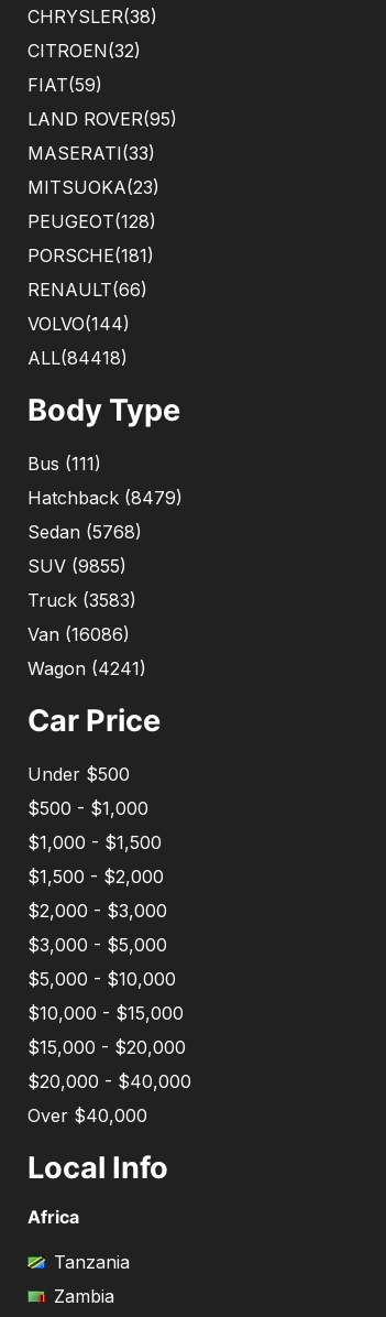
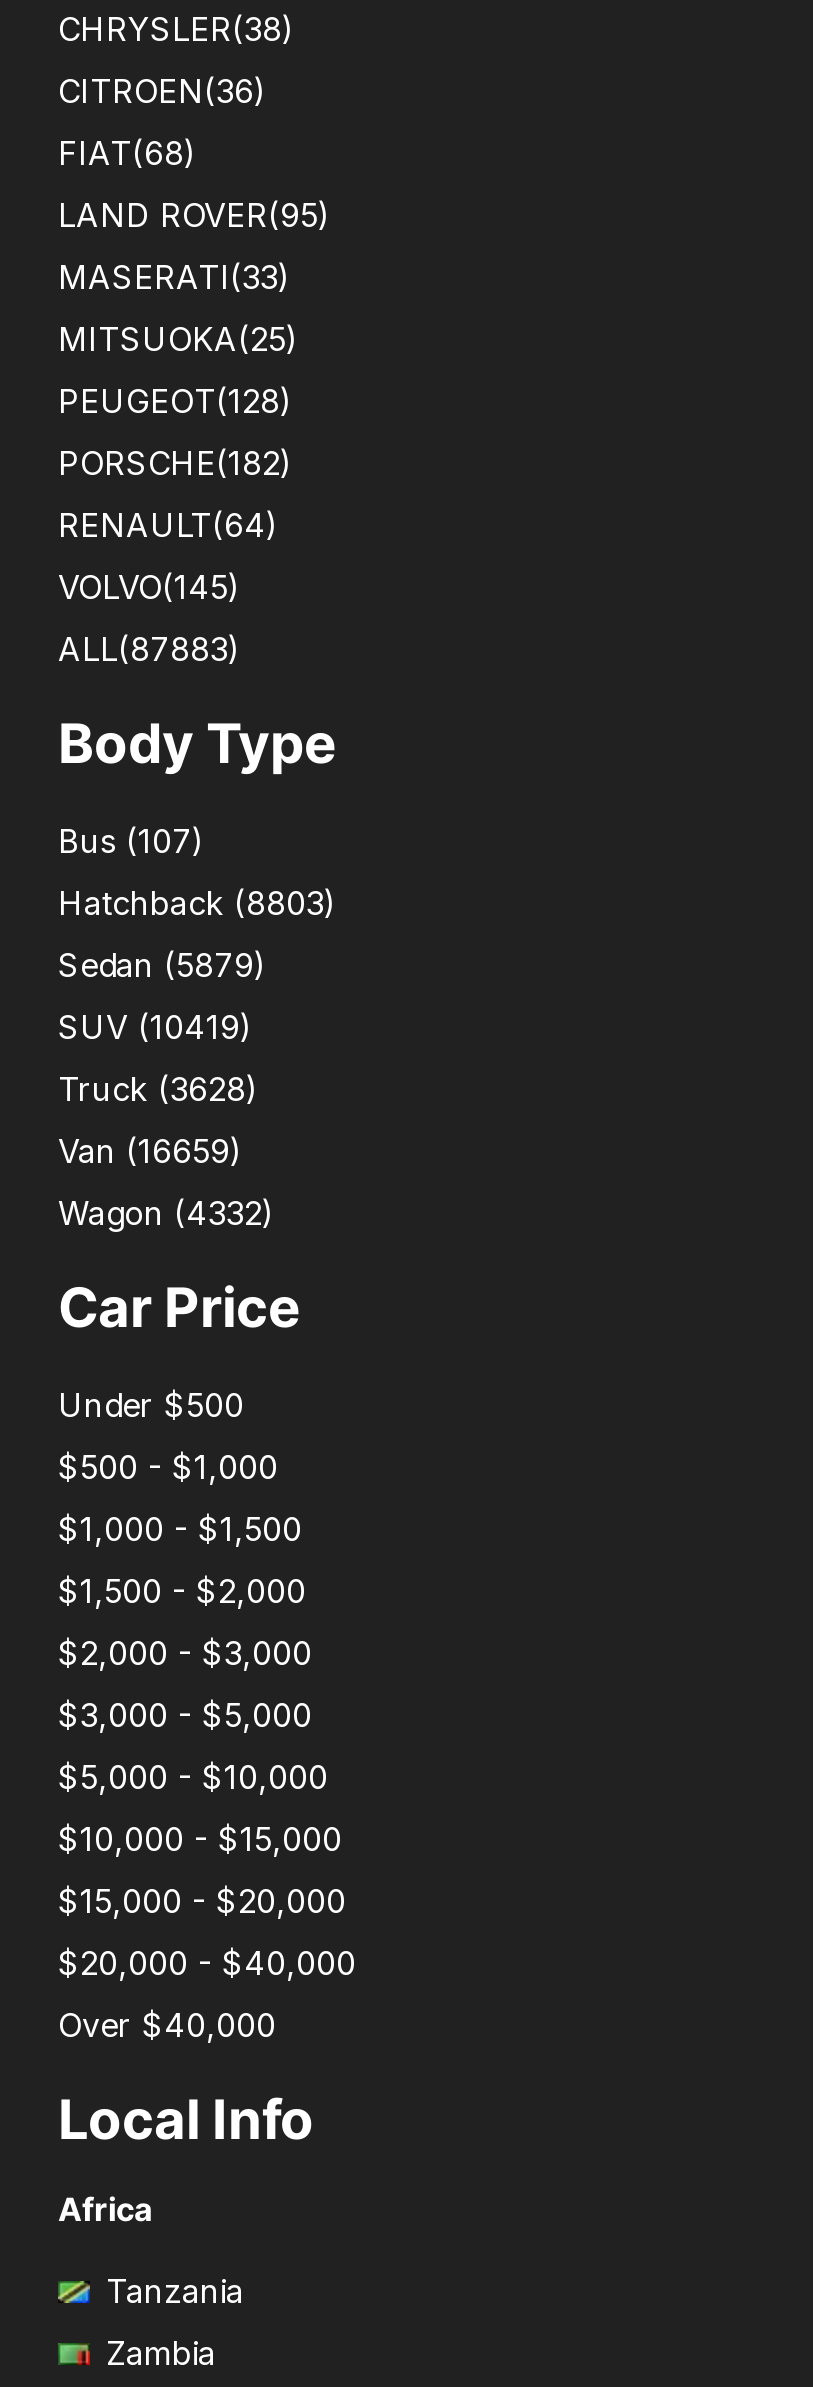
- CITROEN (32)
+ CITROEN (36)

- FIAT(59)
+ FIAT(68)

- MITSUOKA(23)
+ MITSUOKA(25)

- PORSCHE(181)
+ PORSCHE(182)

- RENAULT(66)
+ RENAULT(64)

- VOLVO(144)
+ VOLVO(145)

- ALL(84418)
+ ALL(87883)

- Bus (111)
+ Bus (107)

- Hatchback (8479)
+ Hatchback (8803)

- Sedan (5768)
+ Sedan (5879)

- SUV (9855)
+ SUV (10419)

- Truck (3583)
+ Truck (3628)

- Van (16086)
+ Van (16659)

- Wagon (4241)
+ Wagon (4332)
